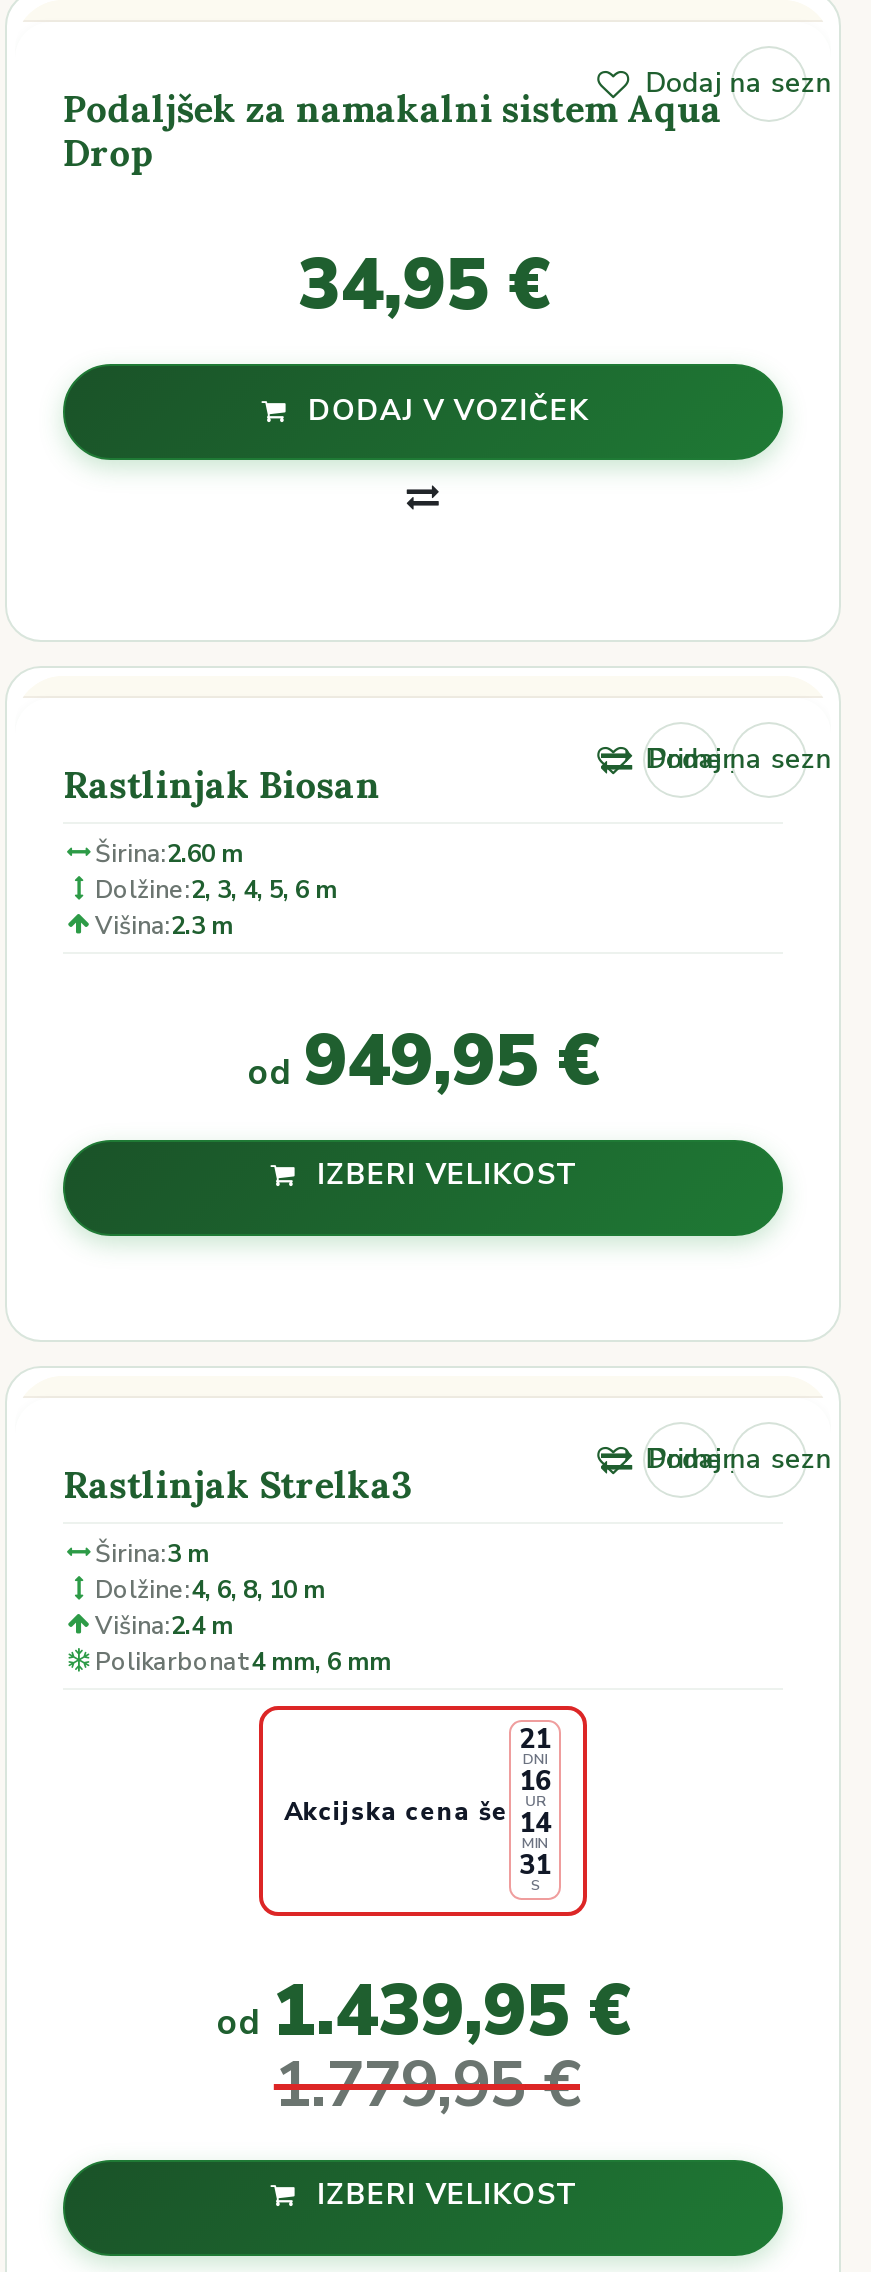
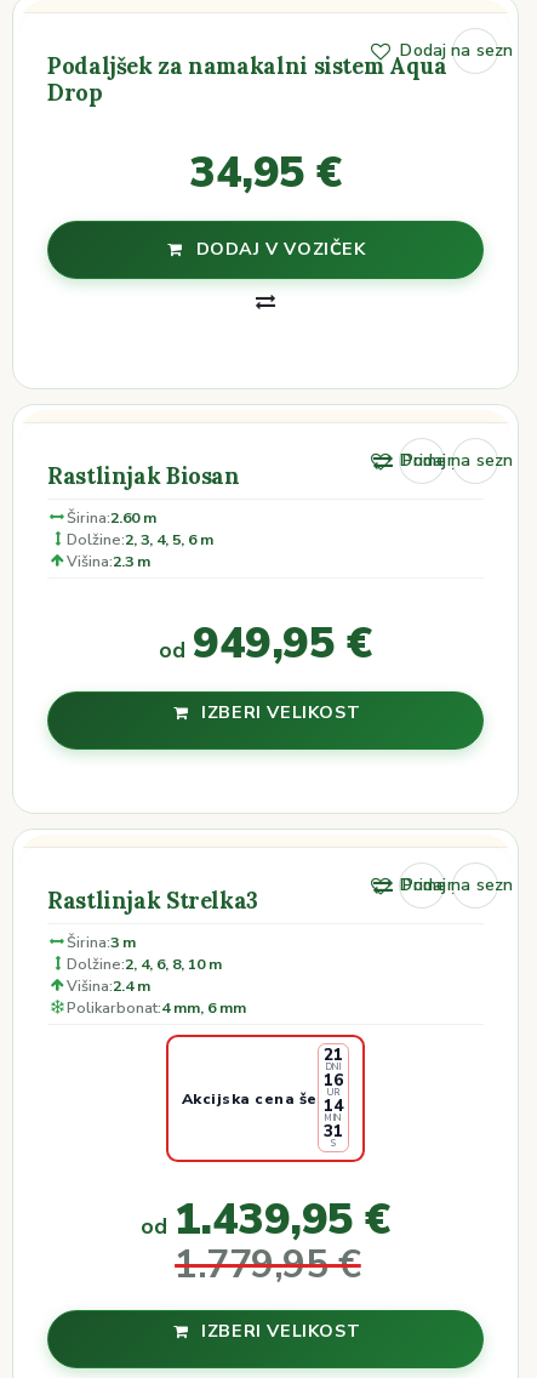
- Dolžine:4, 6, 8, 10 m
+ Dolžine:2, 4, 6, 8, 10 m
